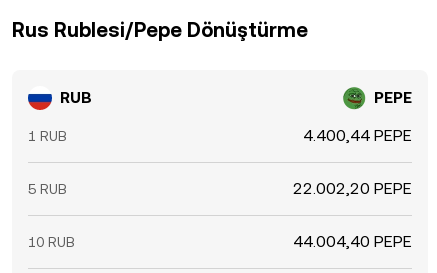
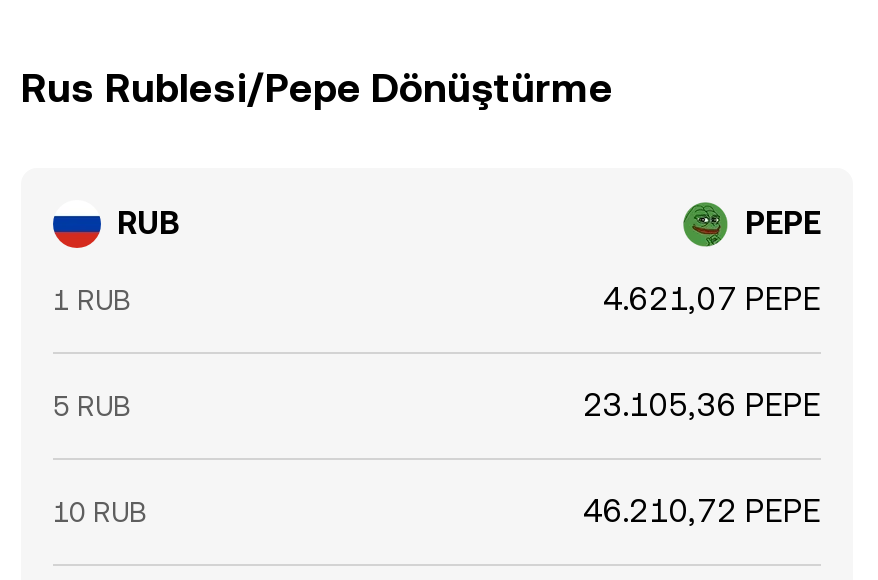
- 4.400,44 PEPE
+ 4.621,07 PEPE

- 22.002,20 PEPE
+ 23.105,36 PEPE

- 44.004,40 PEPE
+ 46.210,72 PEPE
